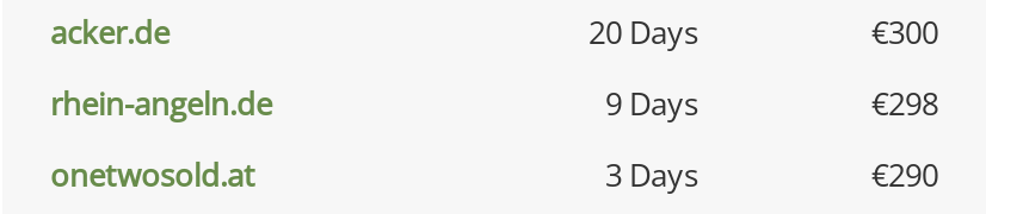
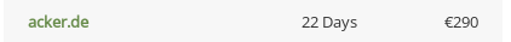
- 20 Days
- €300
- rhein-angeln.de
- 9 Days
- €298
- onetwosold.at
- 3 Days
+ 22 Days
